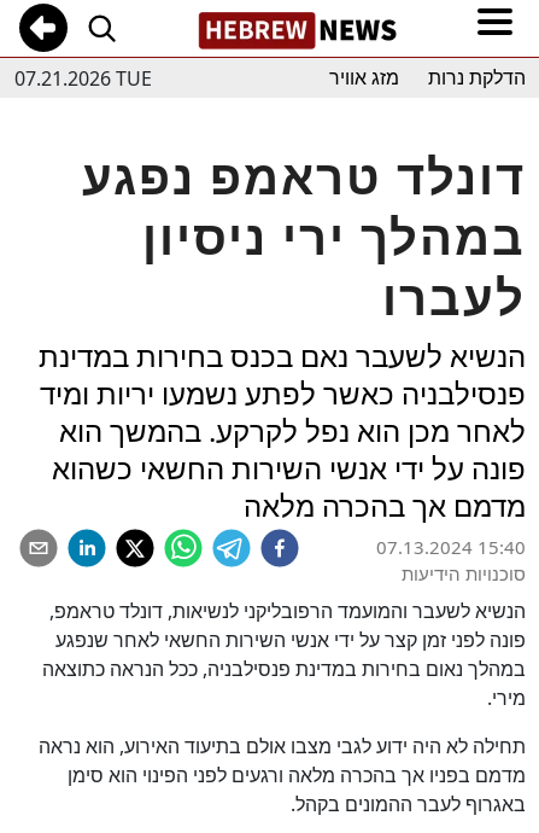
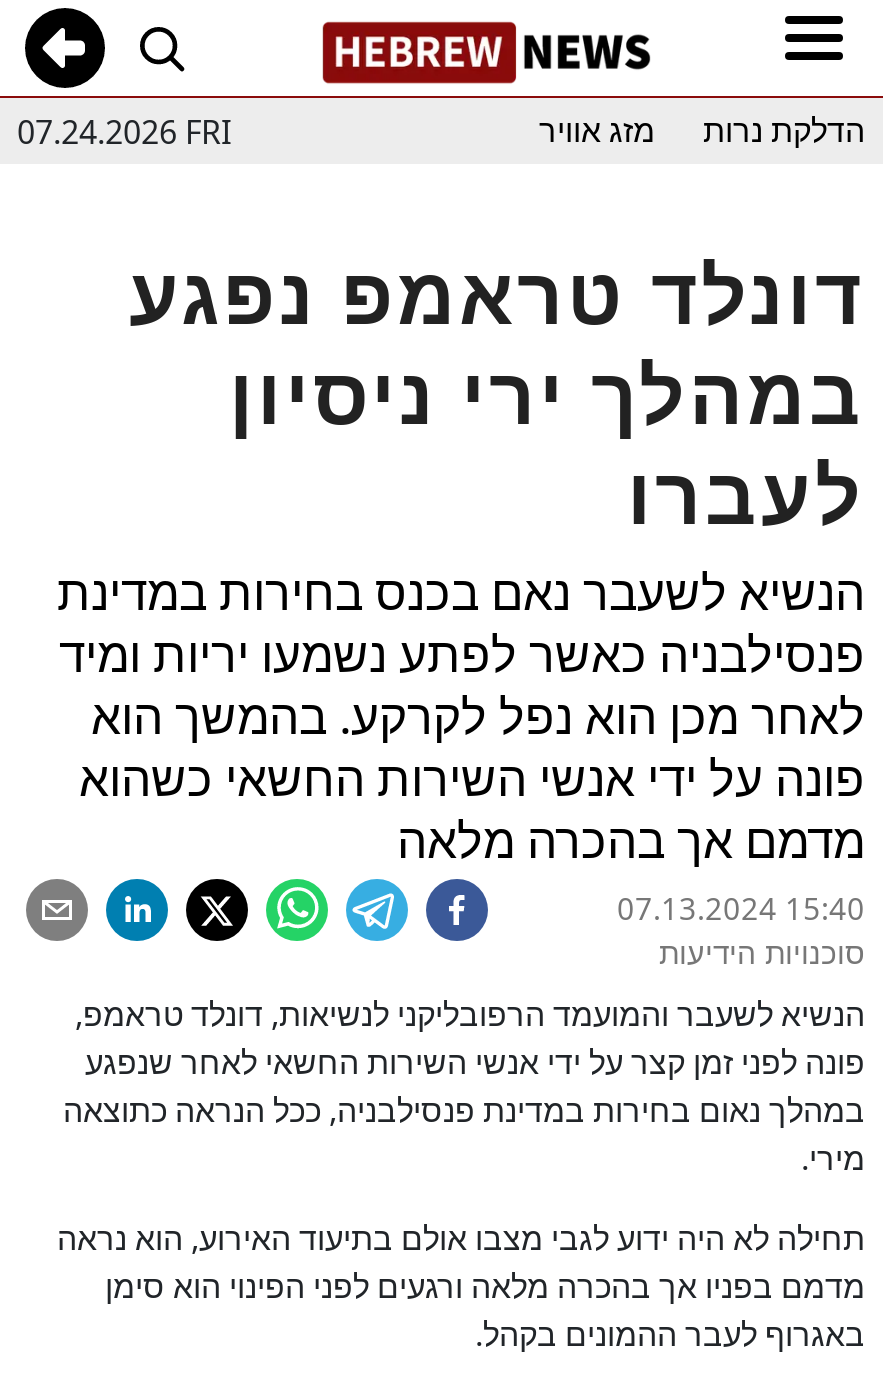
- 07.21.2026 TUE
+ 07.24.2026 FRI
